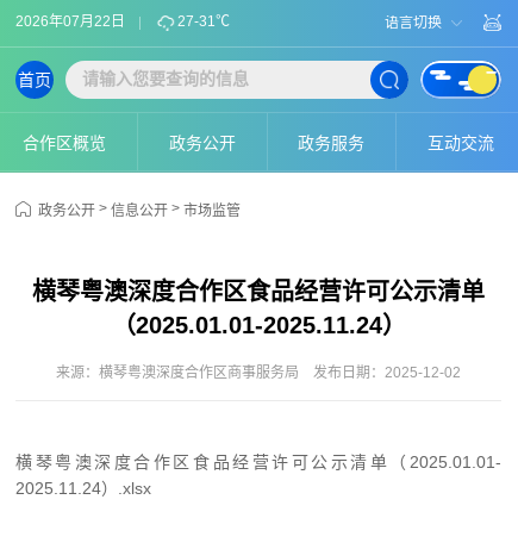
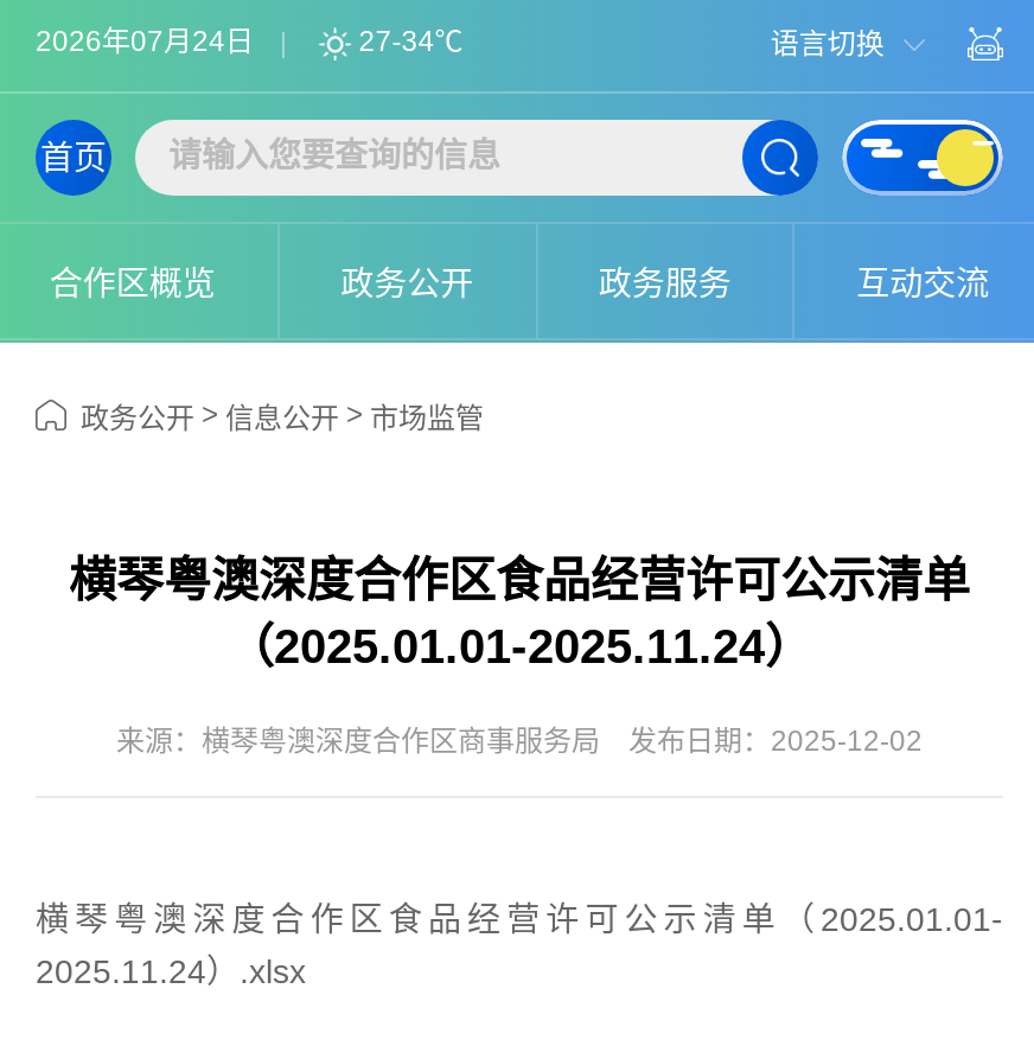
- 2026年07月22日
+ 2026年07月24日

- 27-31℃
+ 27-34℃
